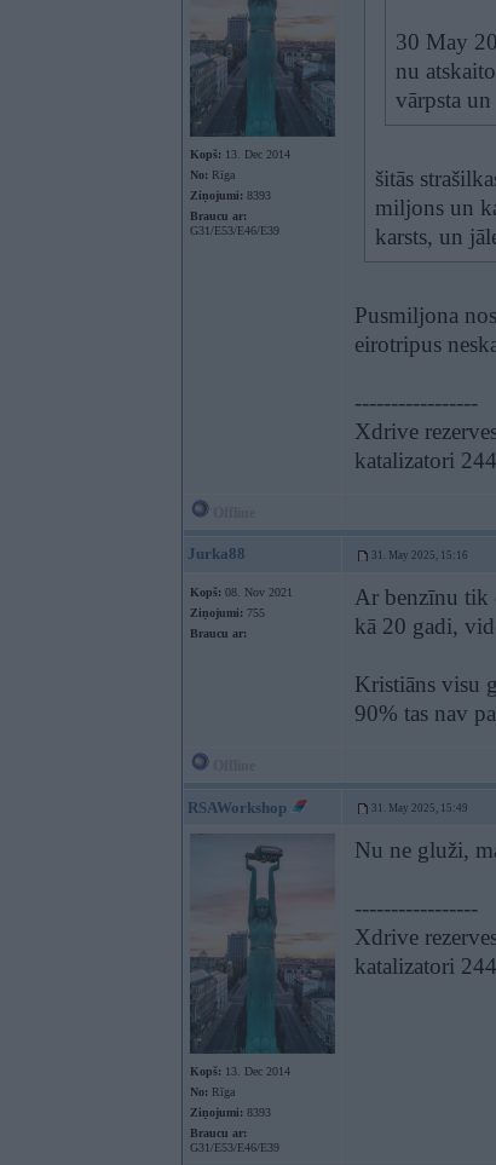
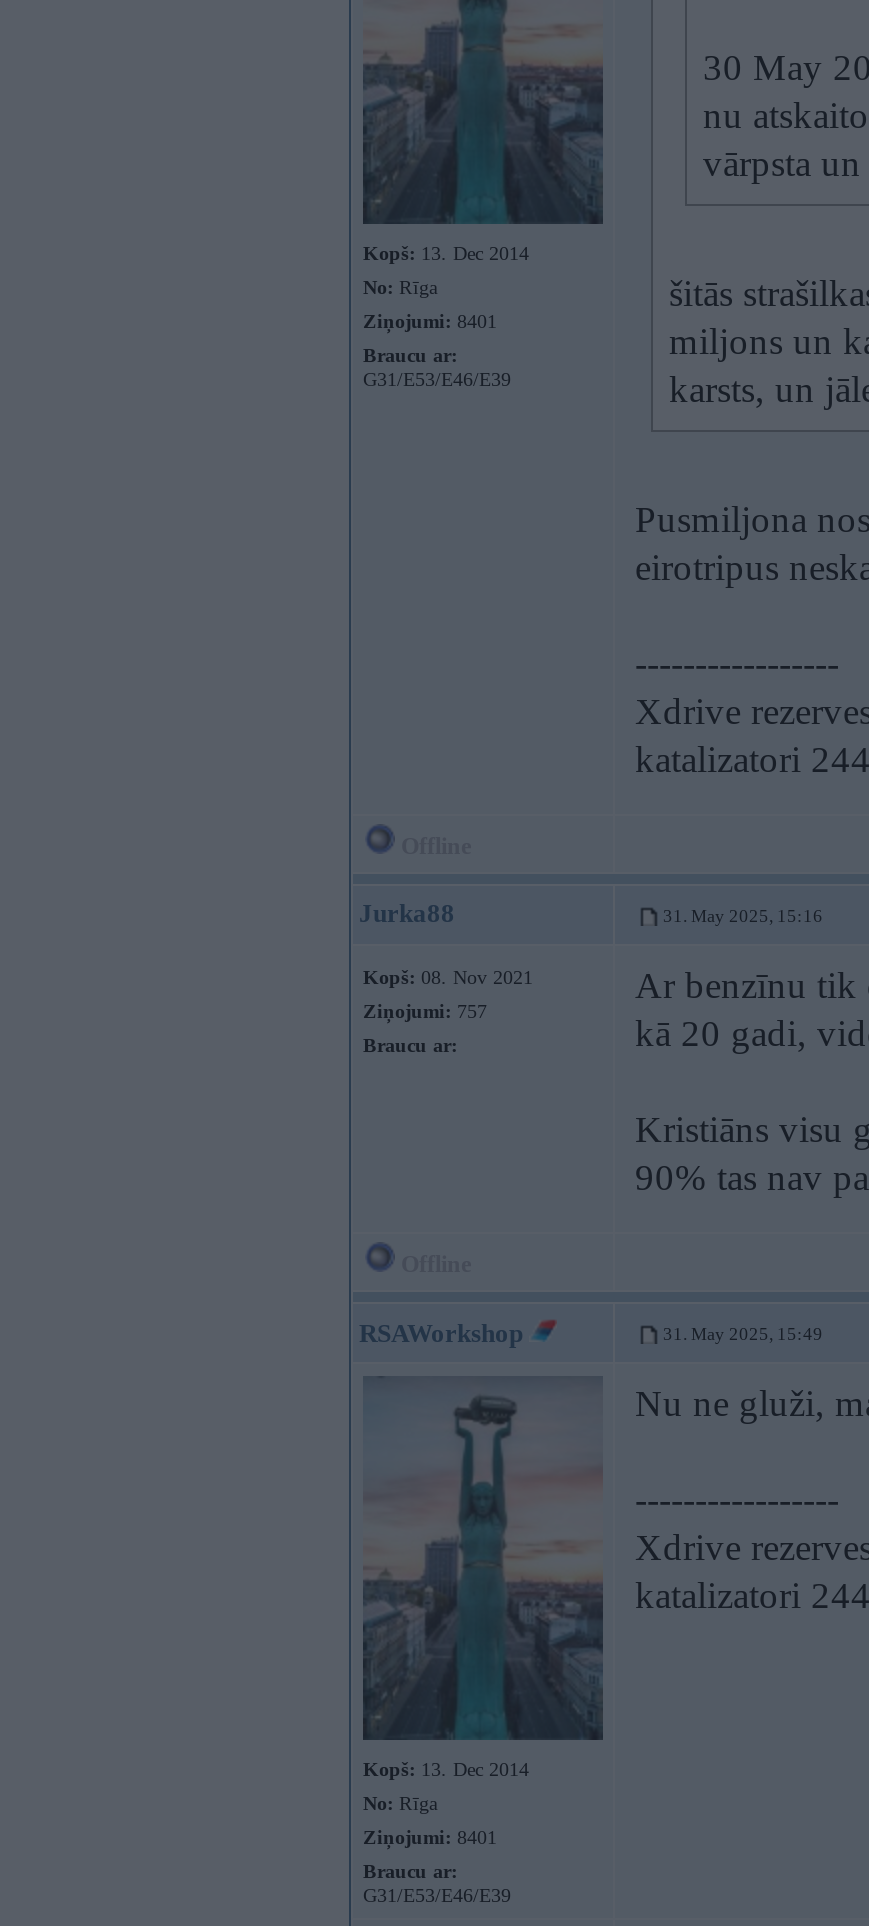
- Ziņojumi: 8393
+ Ziņojumi: 8401

- Ziņojumi: 755
+ Ziņojumi: 757

- Ziņojumi: 8393
+ Ziņojumi: 8401
